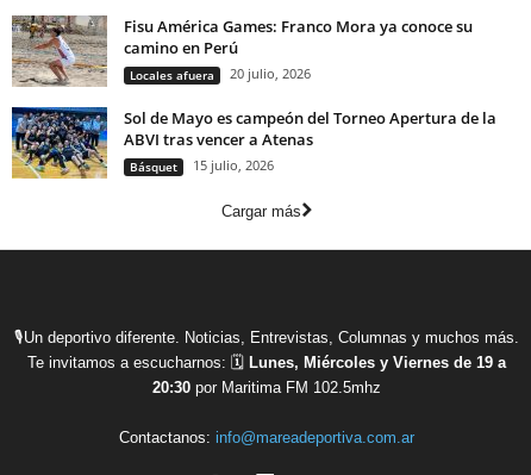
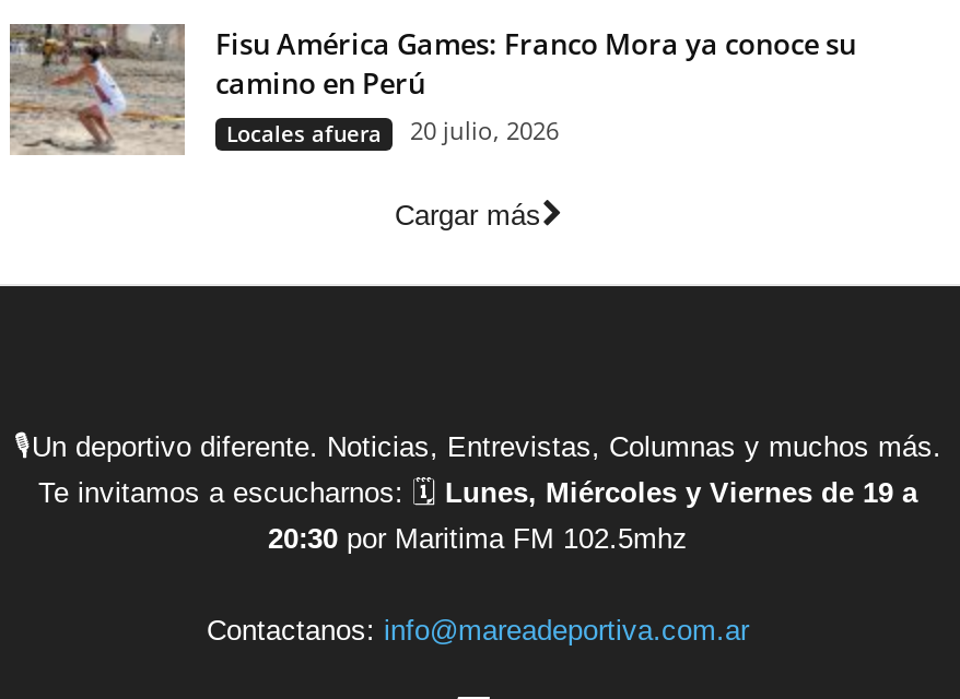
- [image]
- Sol de Mayo es campeón del Torneo Apertura de la
- ABVI tras vencer a Atenas
- Básquet
- 15 julio, 2026
